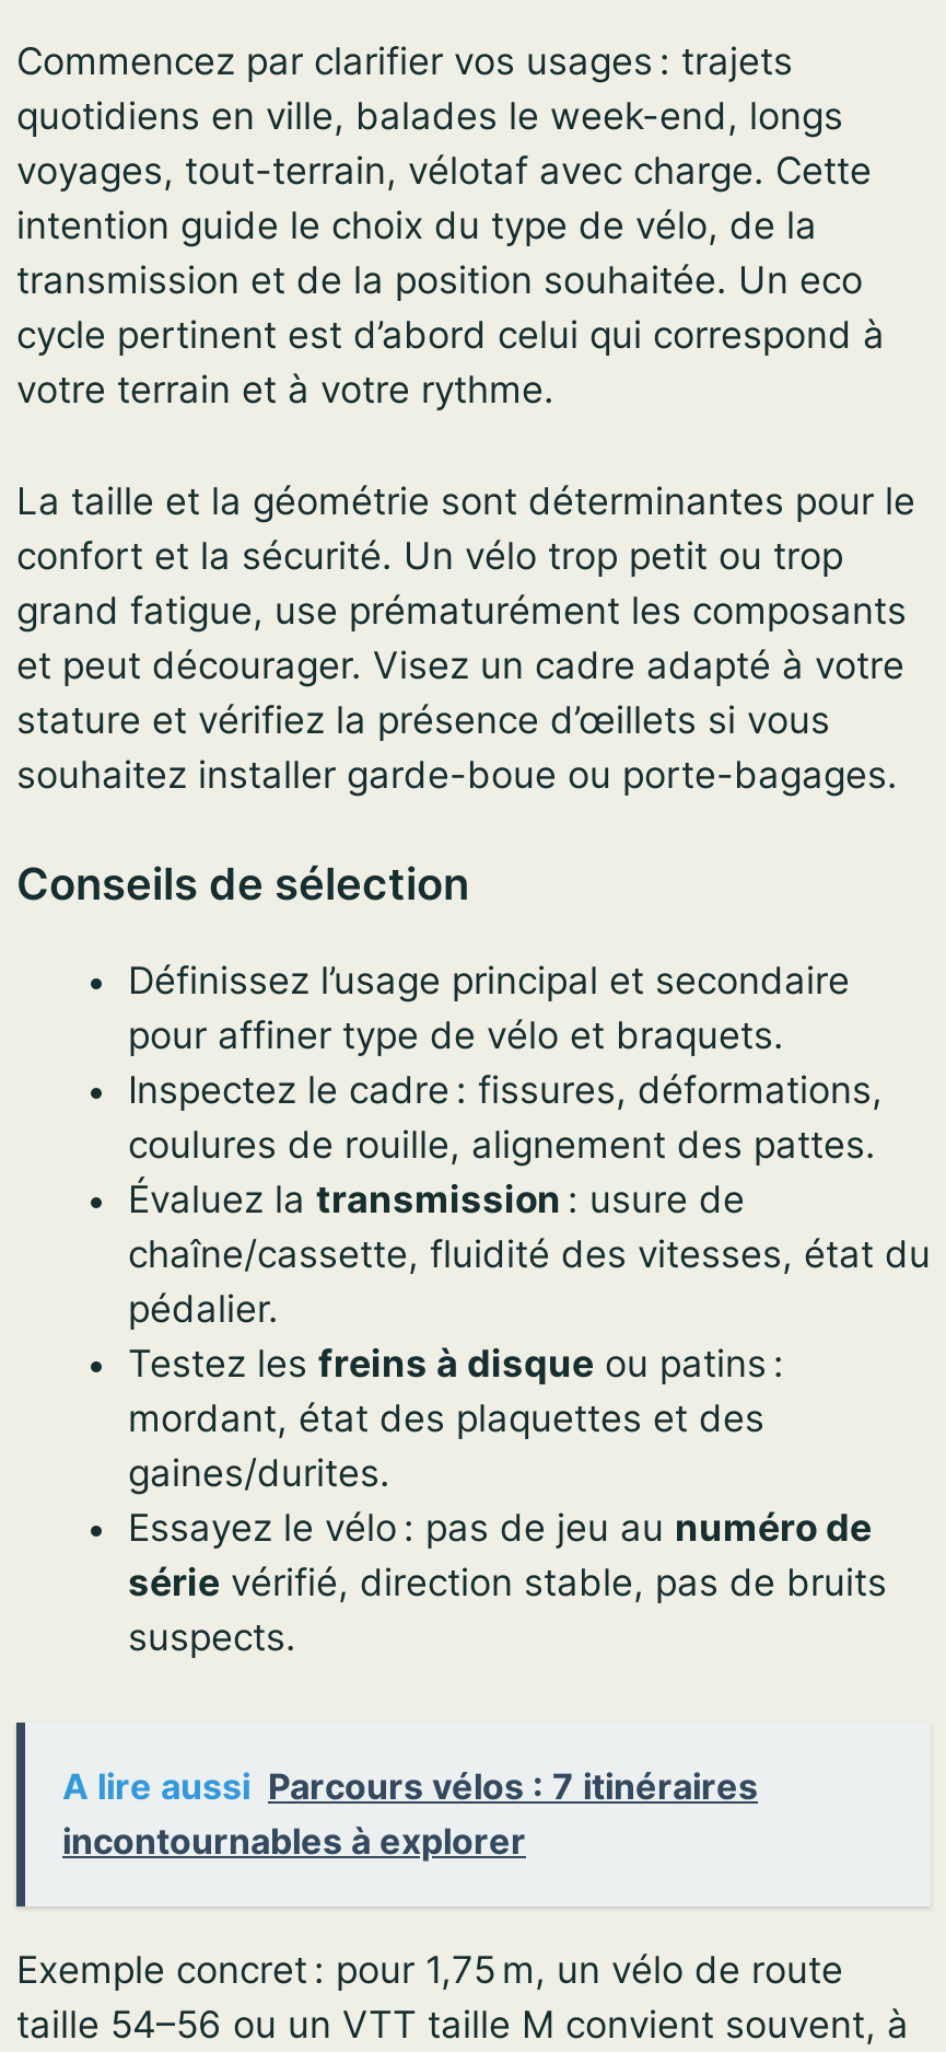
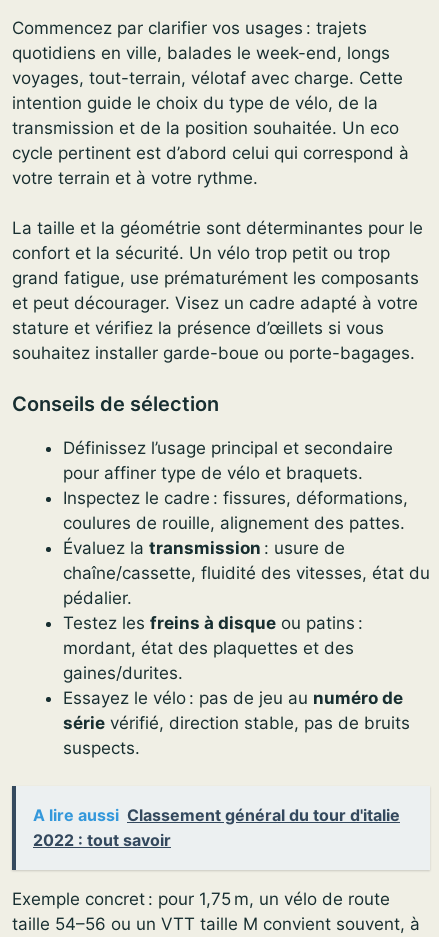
- A lire aussi Parcours vélos : 7 itinéraires
- incontournables à explorer
+ A lire aussi Classement général du tour d'italie
+ 2022 : tout savoir
